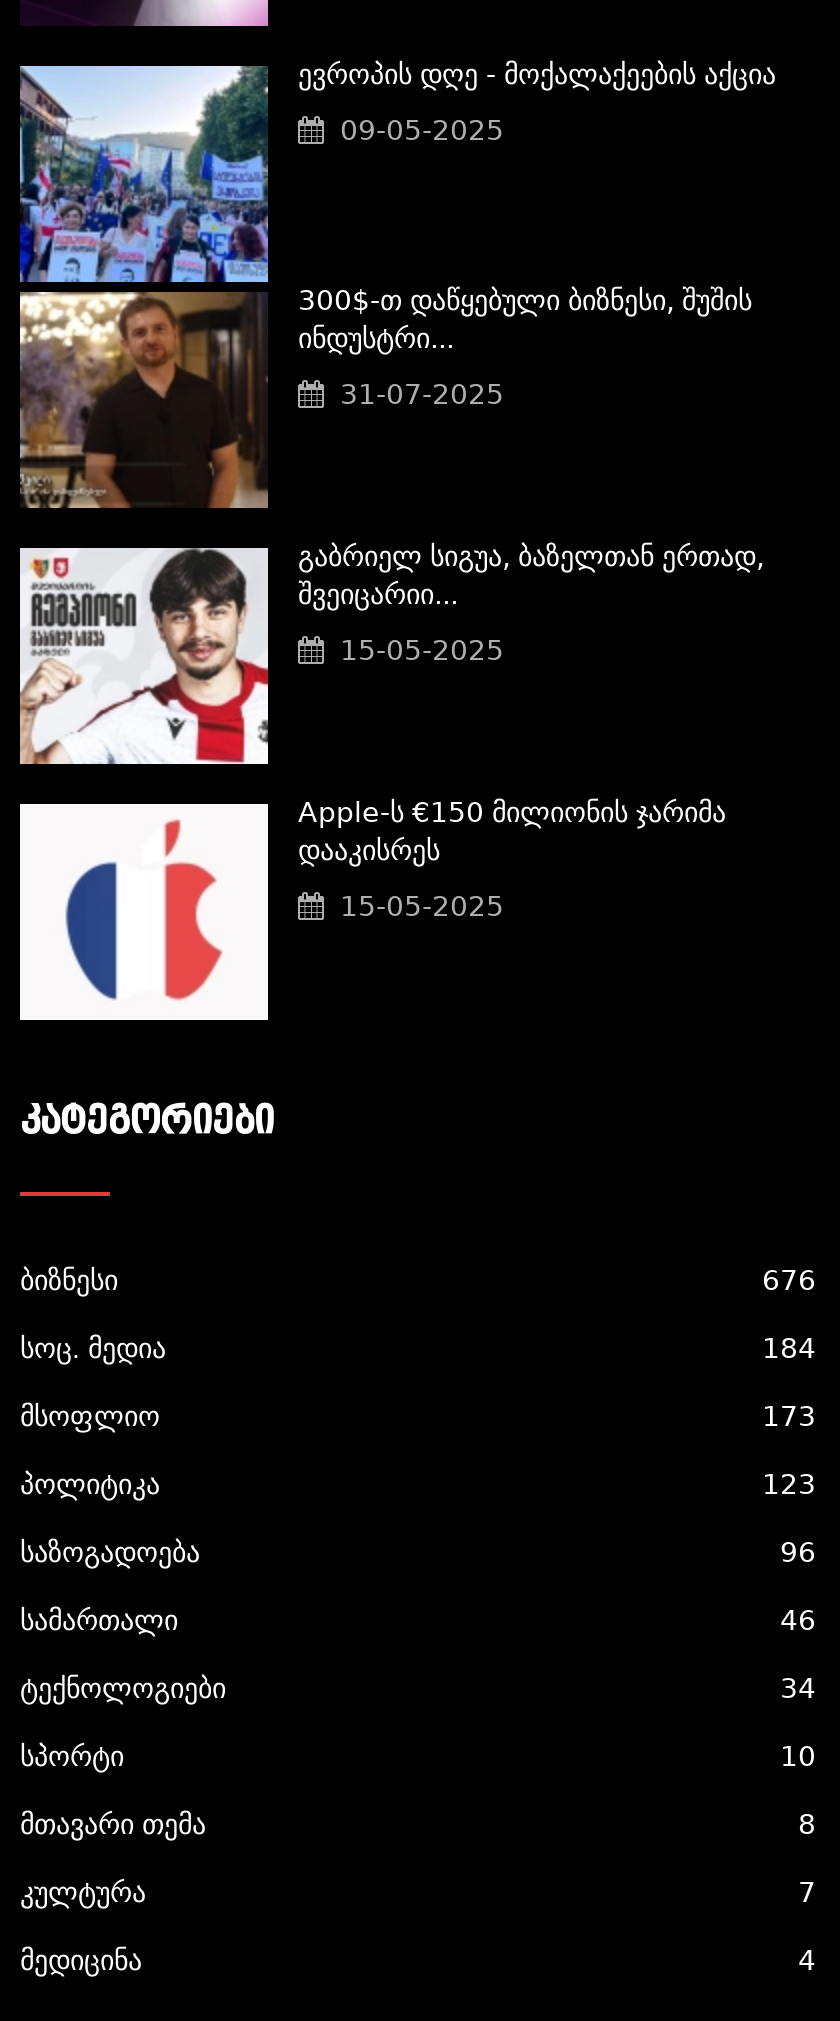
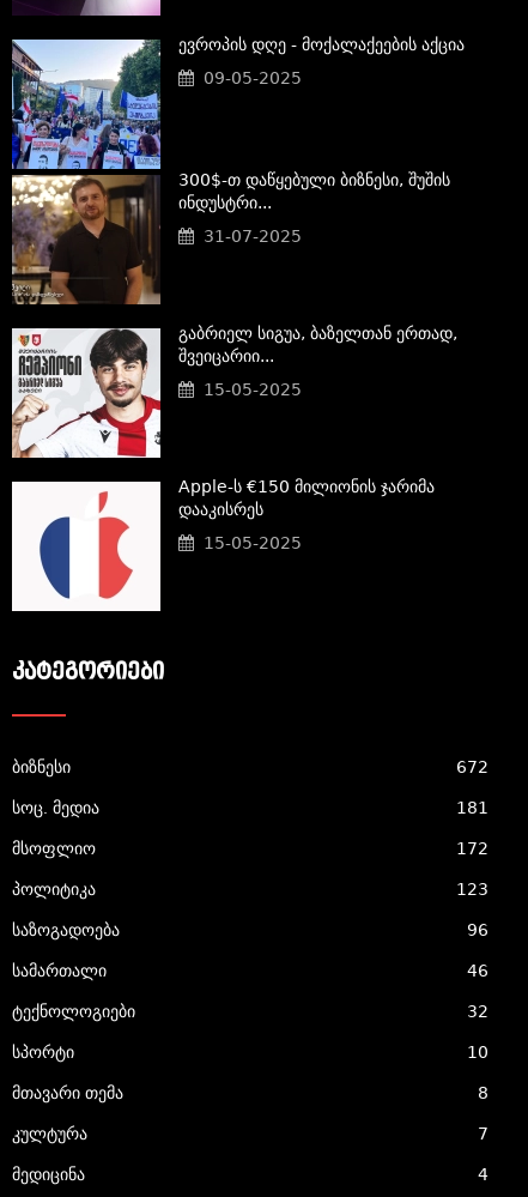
- 676
+ 672

- 184
+ 181

- 173
+ 172

- 34
+ 32
